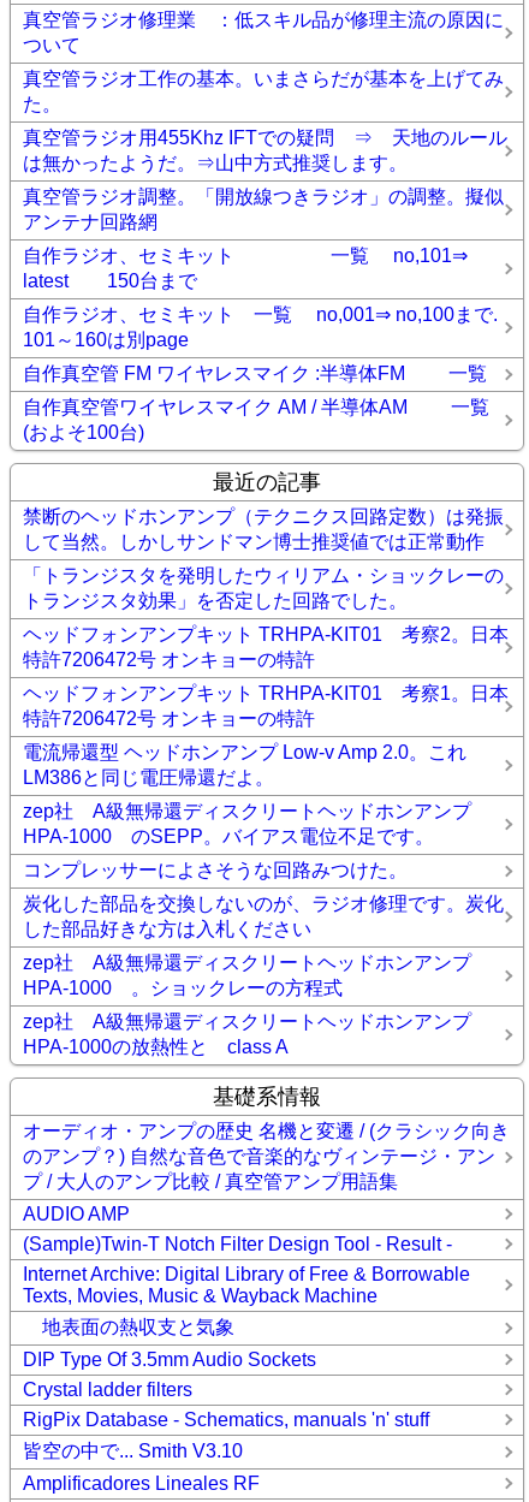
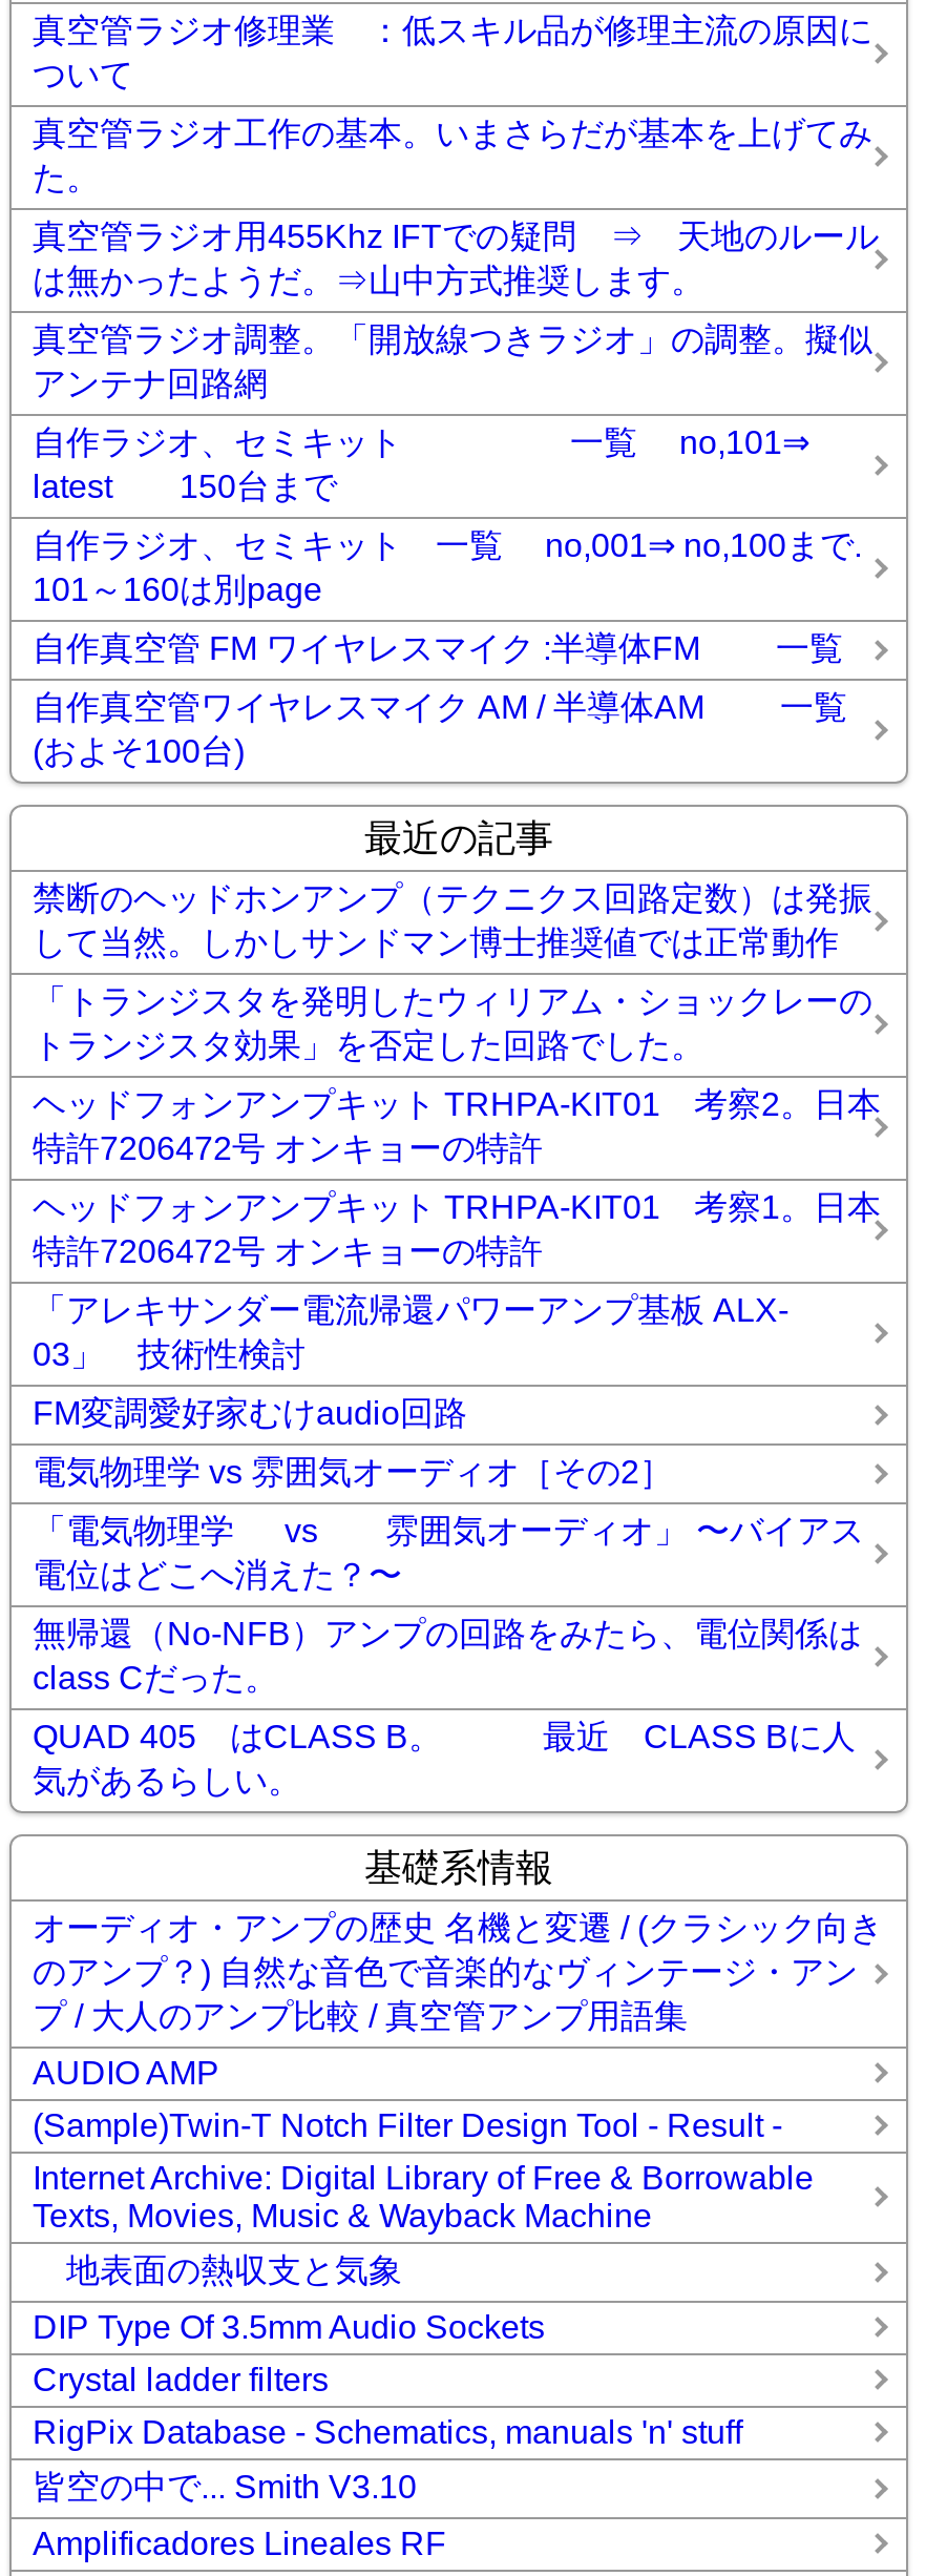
- 電流帰還型 ヘッドホンアンプ Low-v Amp 2.0。これ
- LM386と同じ電圧帰還だよ。
+ 「アレキサンダー電流帰還パワーアンプ基板 ALX-
+ 03」 技術性検討

- zep社 A級無帰還ディスクリートヘッドホンアンプ
- HPA-1000 のSEPP。バイアス電位不足です。
+ FM変調愛好家むけaudio回路

- コンプレッサーによさそうな回路みつけた。
+ 電気物理学 vs 雰囲気オーディオ［その2］

- 炭化した部品を交換しないのが、ラジオ修理です。炭化
- した部品好きな方は入札ください
+ 「電気物理学 vs 雰囲気オーディオ」 〜バイアス
+ 電位はどこへ消えた？〜

- zep社 A級無帰還ディスクリートヘッドホンアンプ
- HPA-1000 。ショックレーの方程式
+ 無帰還（No-NFB）アンプの回路をみたら、電位関係は
+ class Cだった。

- zep社 A級無帰還ディスクリートヘッドホンアンプ
- HPA-1000の放熱性と class A
+ QUAD 405 はCLASS B。 最近 CLASS Bに人
+ 気があるらしい。
